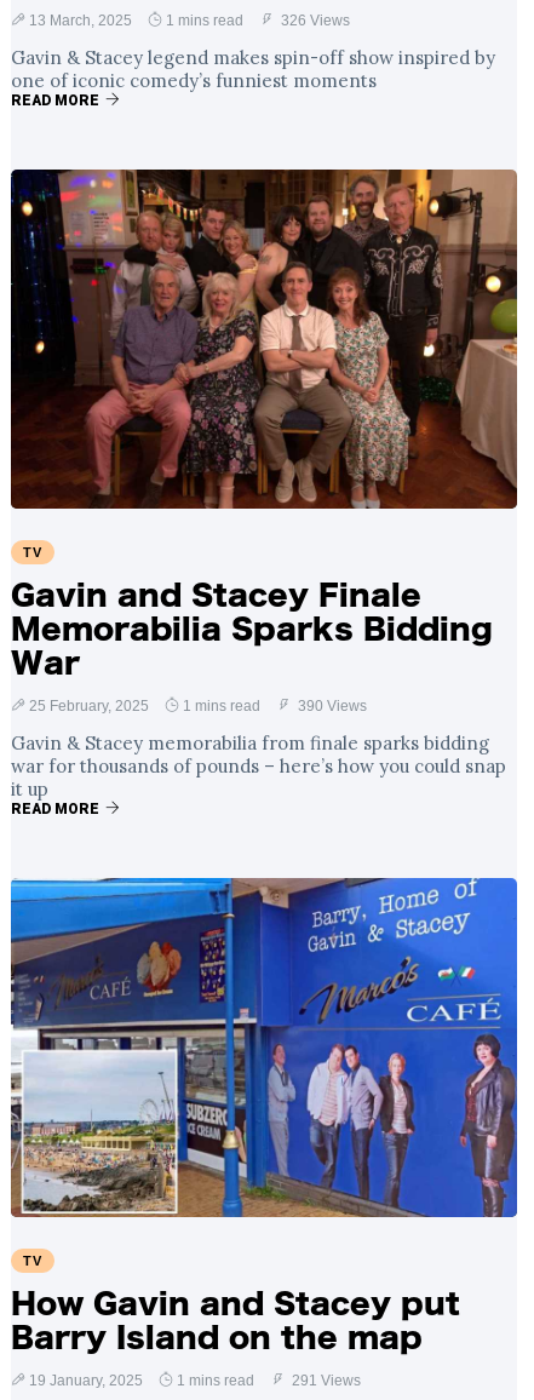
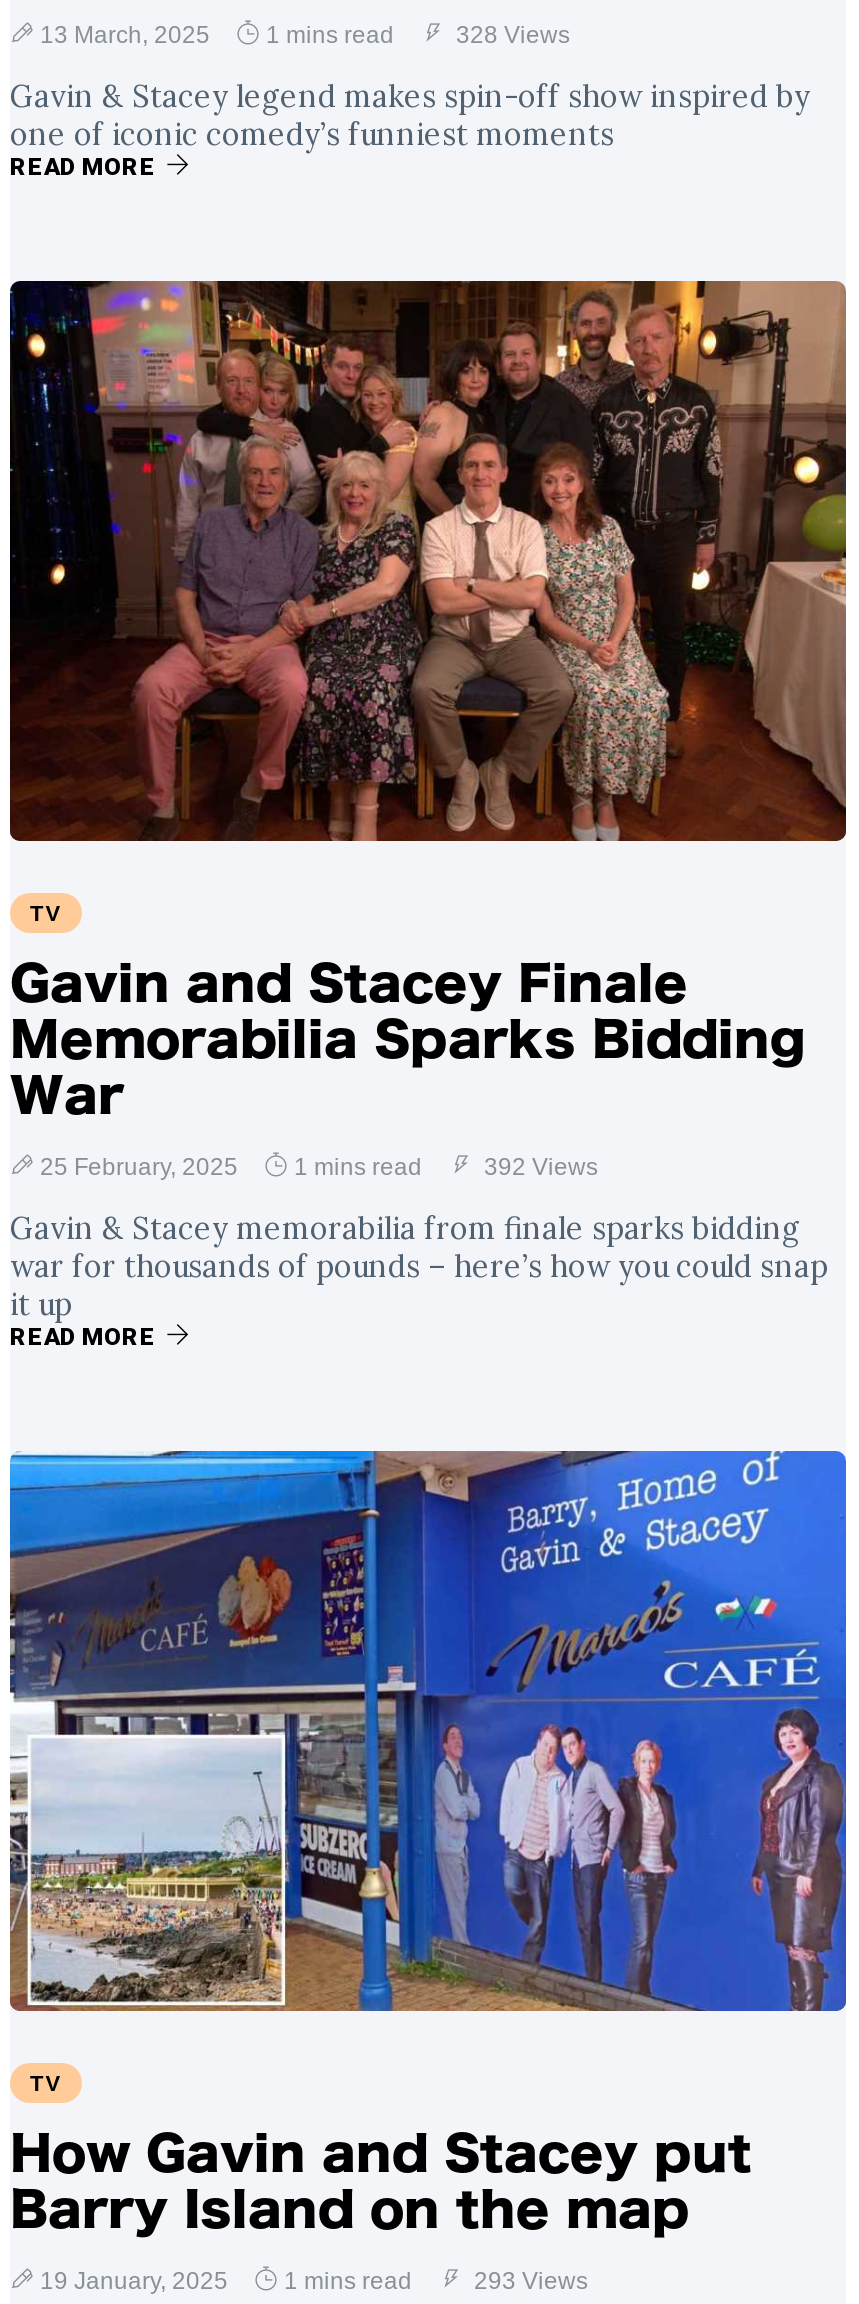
- 13 March, 2025 1 mins read 326 Views
+ 13 March, 2025 1 mins read 328 Views

- 25 February, 2025 1 mins read 390 Views
+ 25 February, 2025 1 mins read 392 Views

- 19 January, 2025 1 mins read 291 Views
+ 19 January, 2025 1 mins read 293 Views
